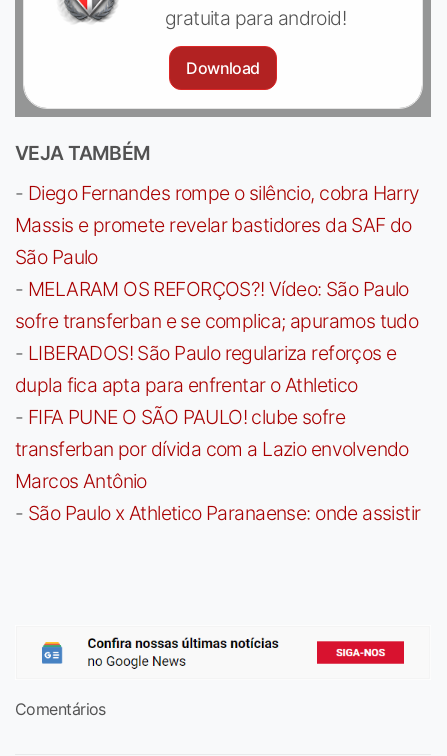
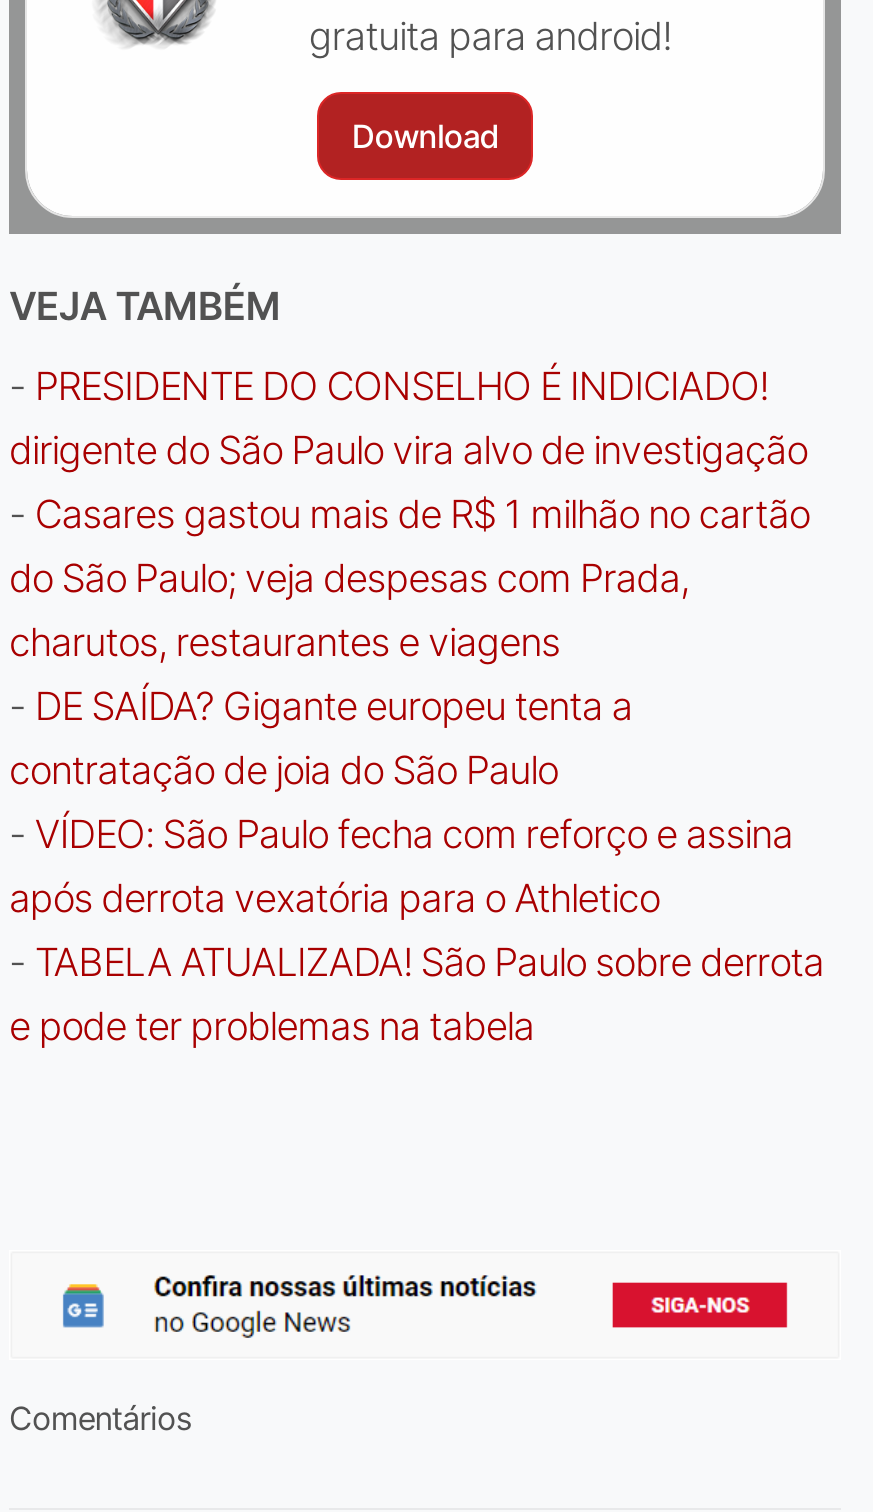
- - Diego Fernandes rompe o silêncio, cobra Harry
- Massis e promete revelar bastidores da SAF do
- São Paulo
- - MELARAM OS REFORÇOS?! Vídeo: São Paulo
- sofre transferban e se complica; apuramos tudo
- - LIBERADOS! São Paulo regulariza reforços e
- dupla fica apta para enfrentar o Athletico
- - FIFA PUNE O SÃO PAULO! clube sofre
- transferban por dívida com a Lazio envolvendo
- Marcos Antônio
- - São Paulo x Athletico Paranaense: onde assistir
+ - PRESIDENTE DO CONSELHO É INDICIADO!
+ dirigente do São Paulo vira alvo de investigação
+ - Casares gastou mais de R$ 1 milhão no cartão
+ do São Paulo; veja despesas com Prada,
+ charutos, restaurantes e viagens
+ - DE SAÍDA? Gigante europeu tenta a
+ contratação de joia do São Paulo
+ - VÍDEO: São Paulo fecha com reforço e assina
+ após derrota vexatória para o Athletico
+ - TABELA ATUALIZADA! São Paulo sobre derrota
+ e pode ter problemas na tabela
